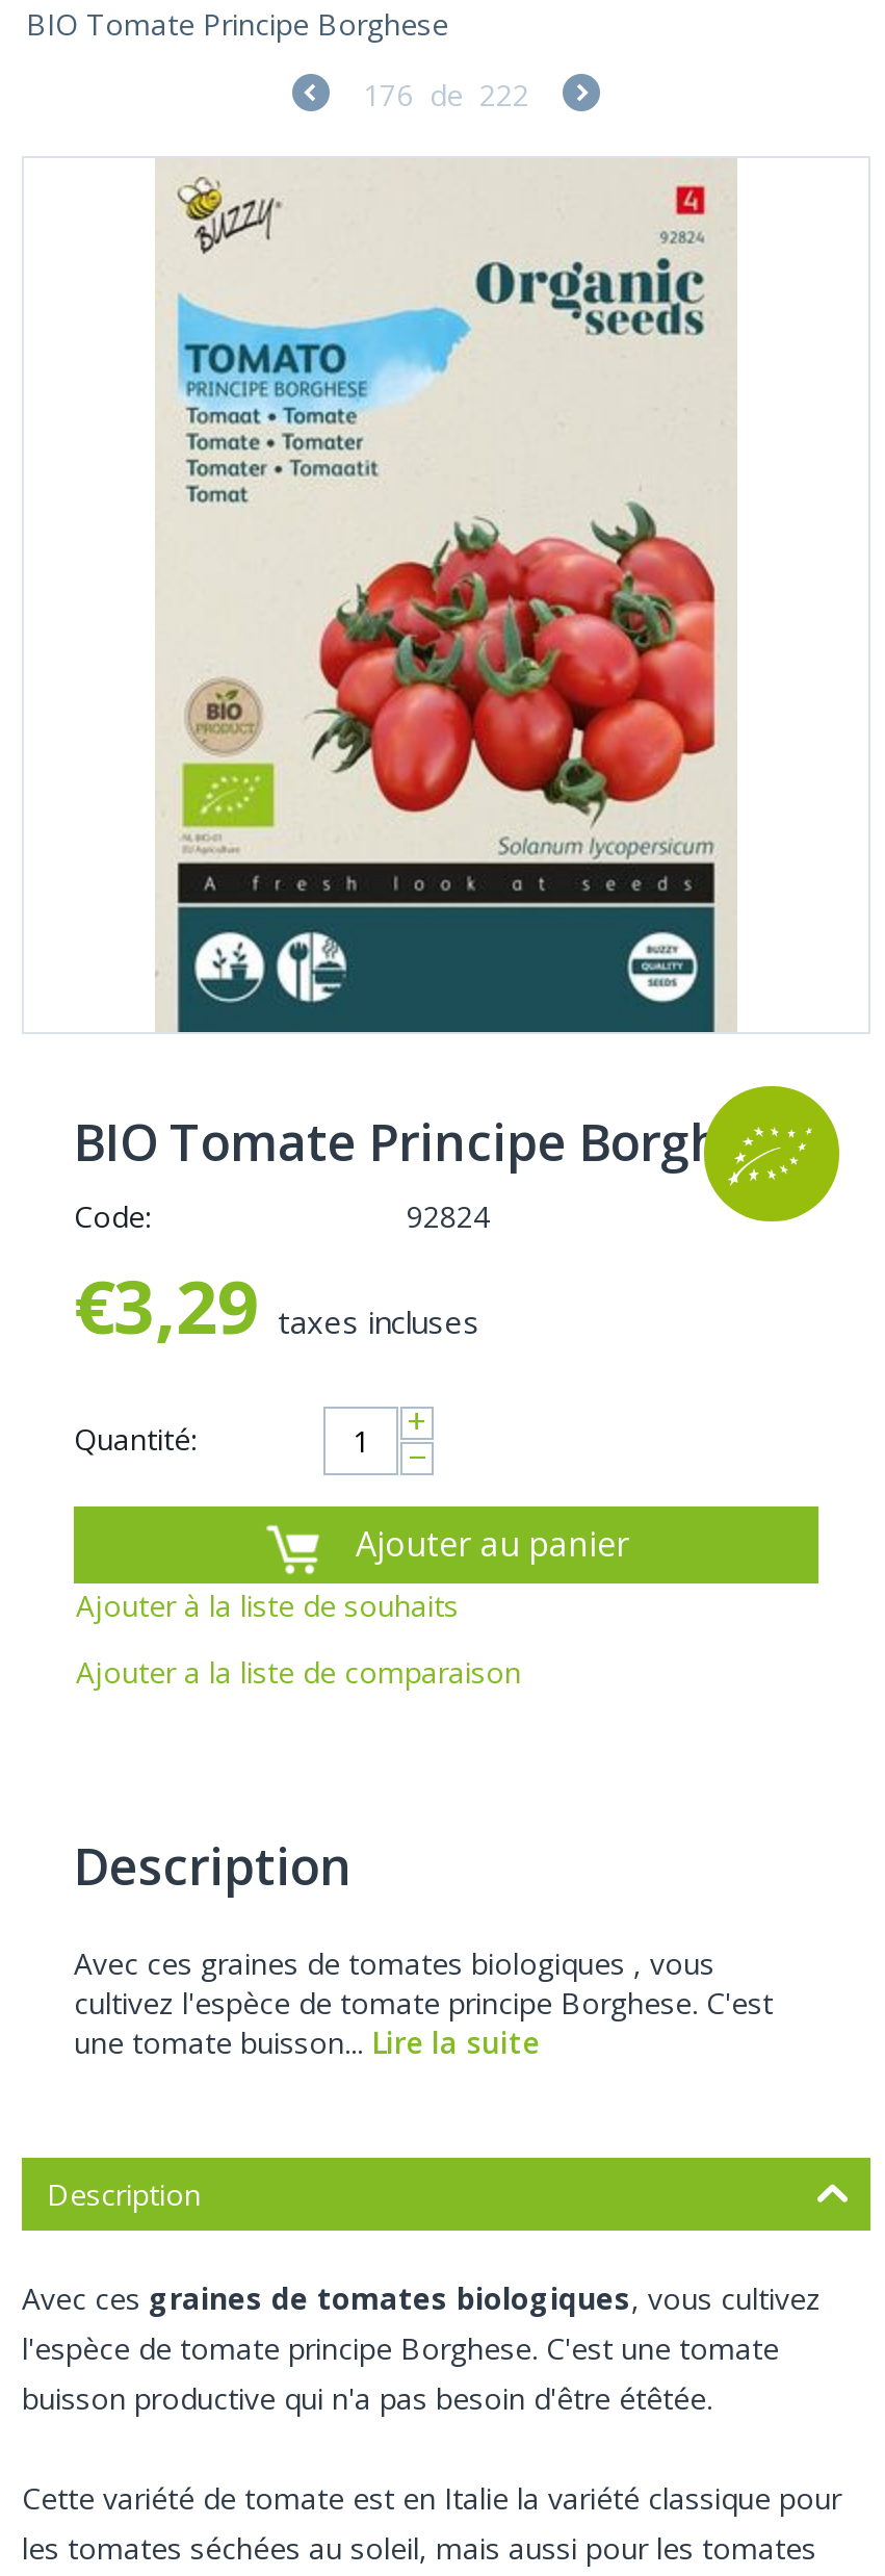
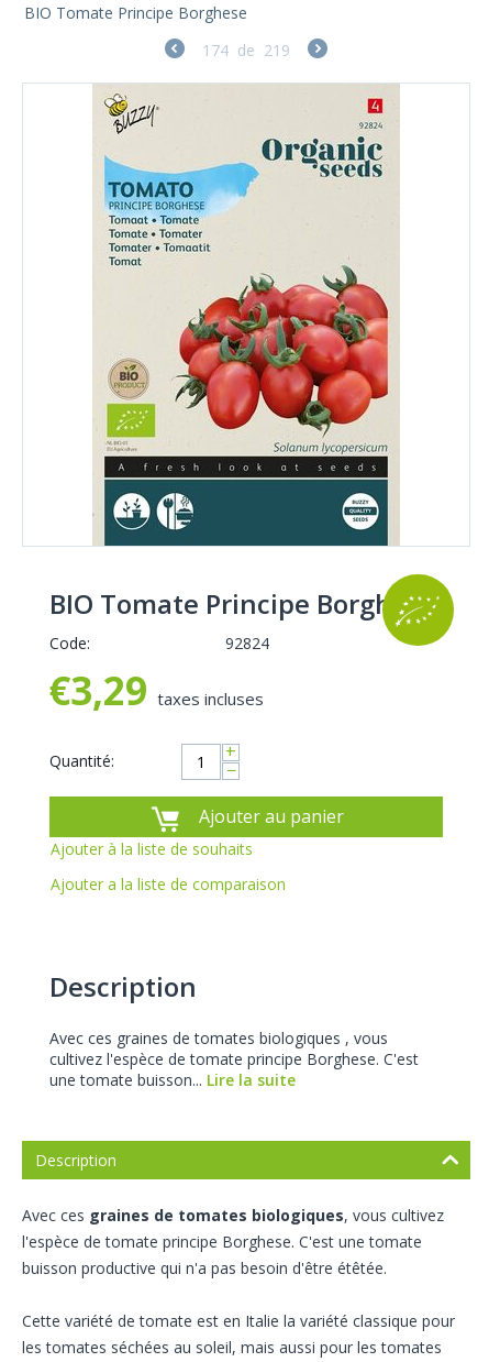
- 176 de 222
+ 174 de 219
